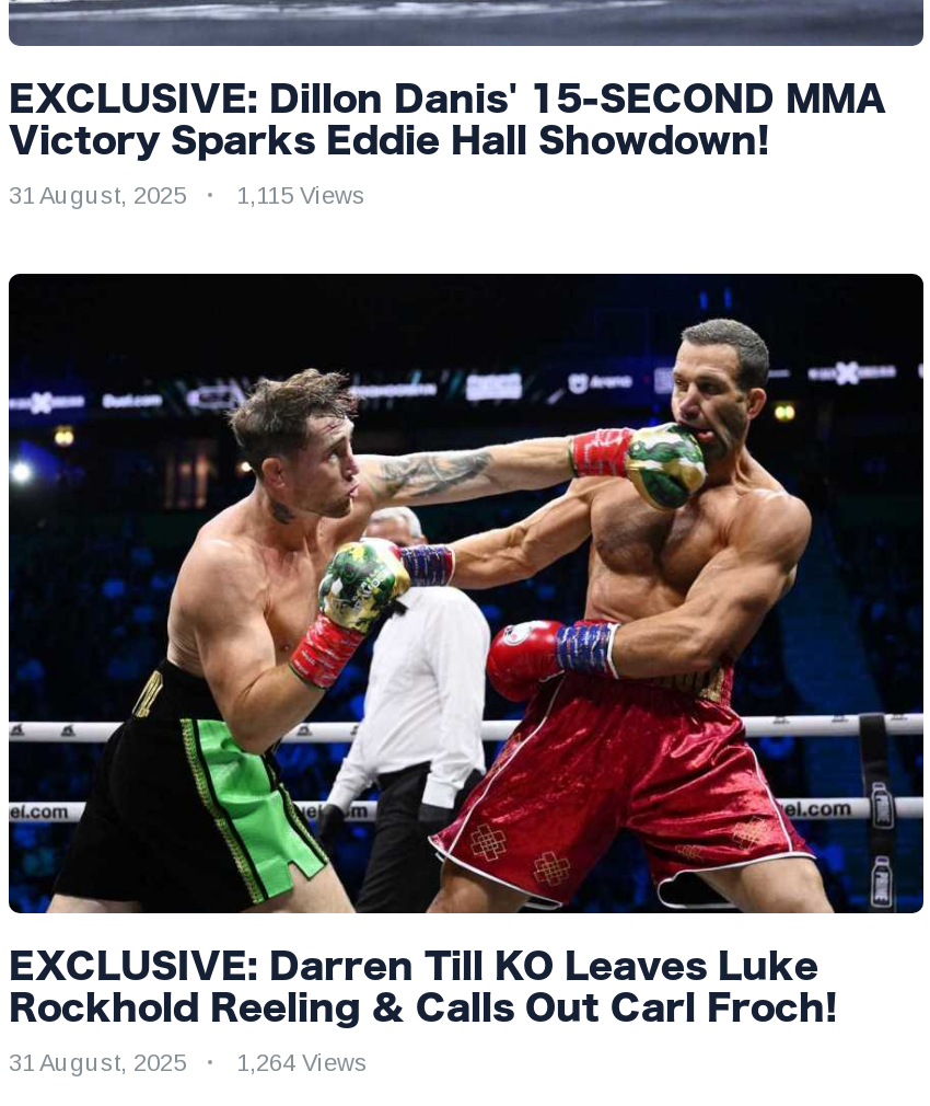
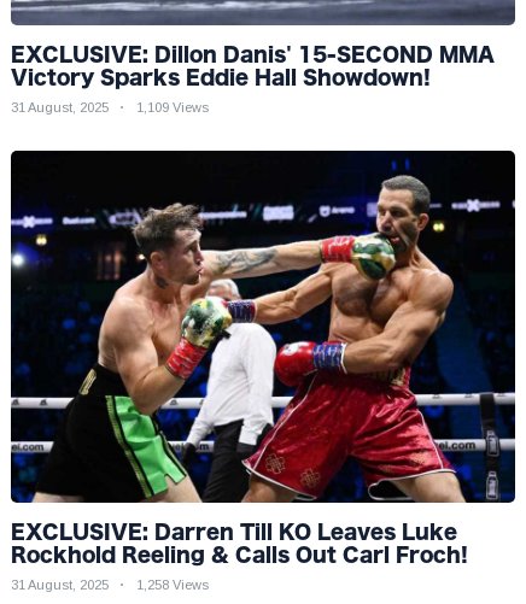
- 31 August, 2025 1,115 Views
+ 31 August, 2025 1,109 Views

- 31 August, 2025 1,264 Views
+ 31 August, 2025 1,258 Views
